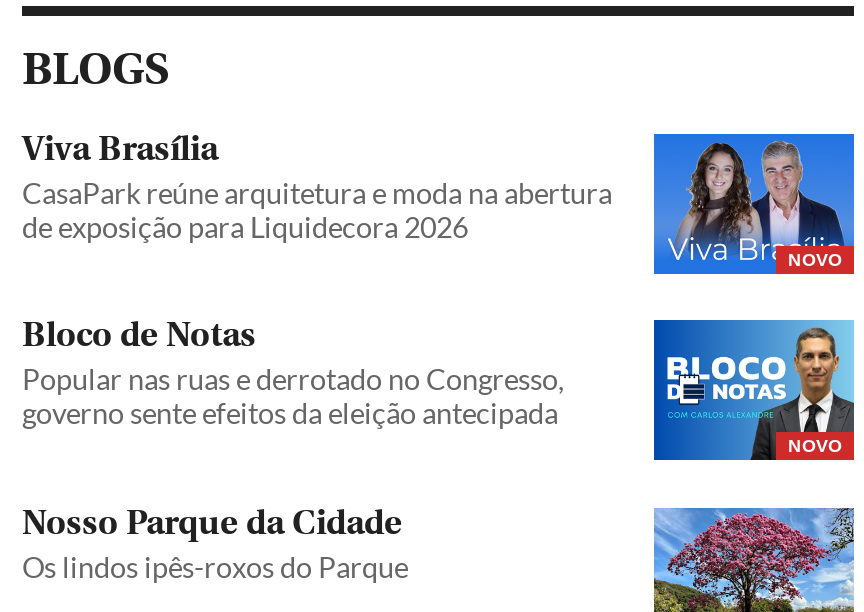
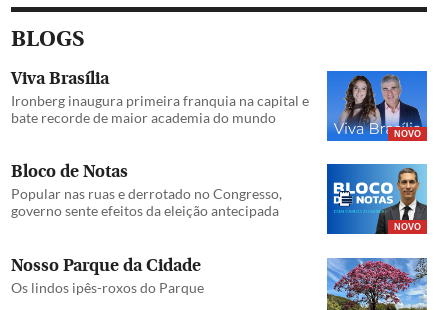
- CasaPark reúne arquitetura e moda na abertura
- de exposição para Liquidecora 2026
+ Ironberg inaugura primeira franquia na capital e
+ bate recorde de maior academia do mundo
